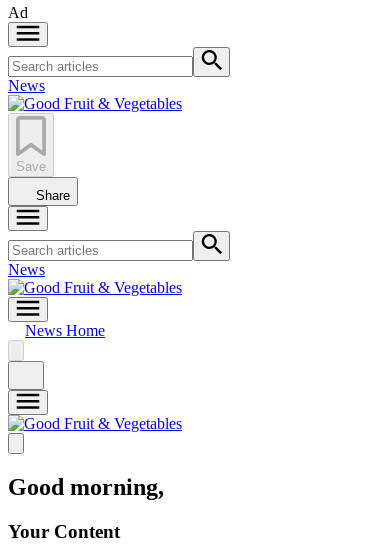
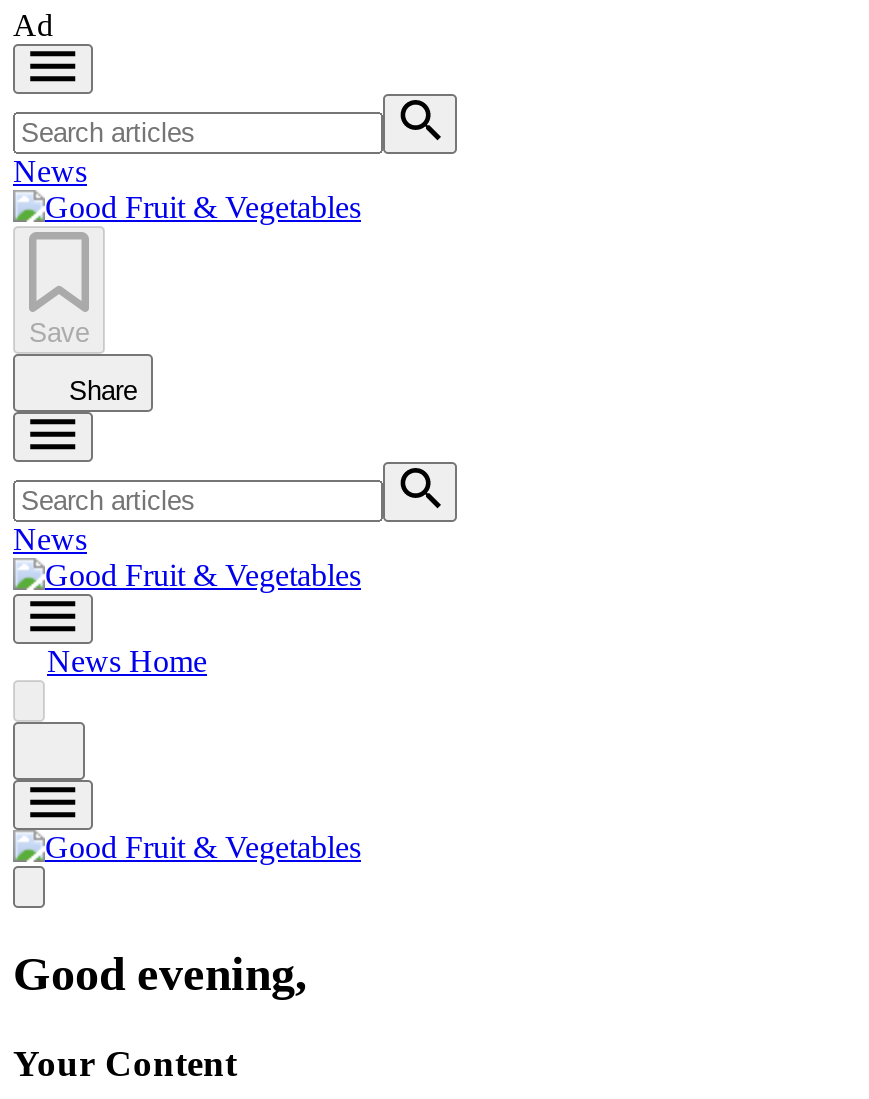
- Good morning,
+ Good evening,
